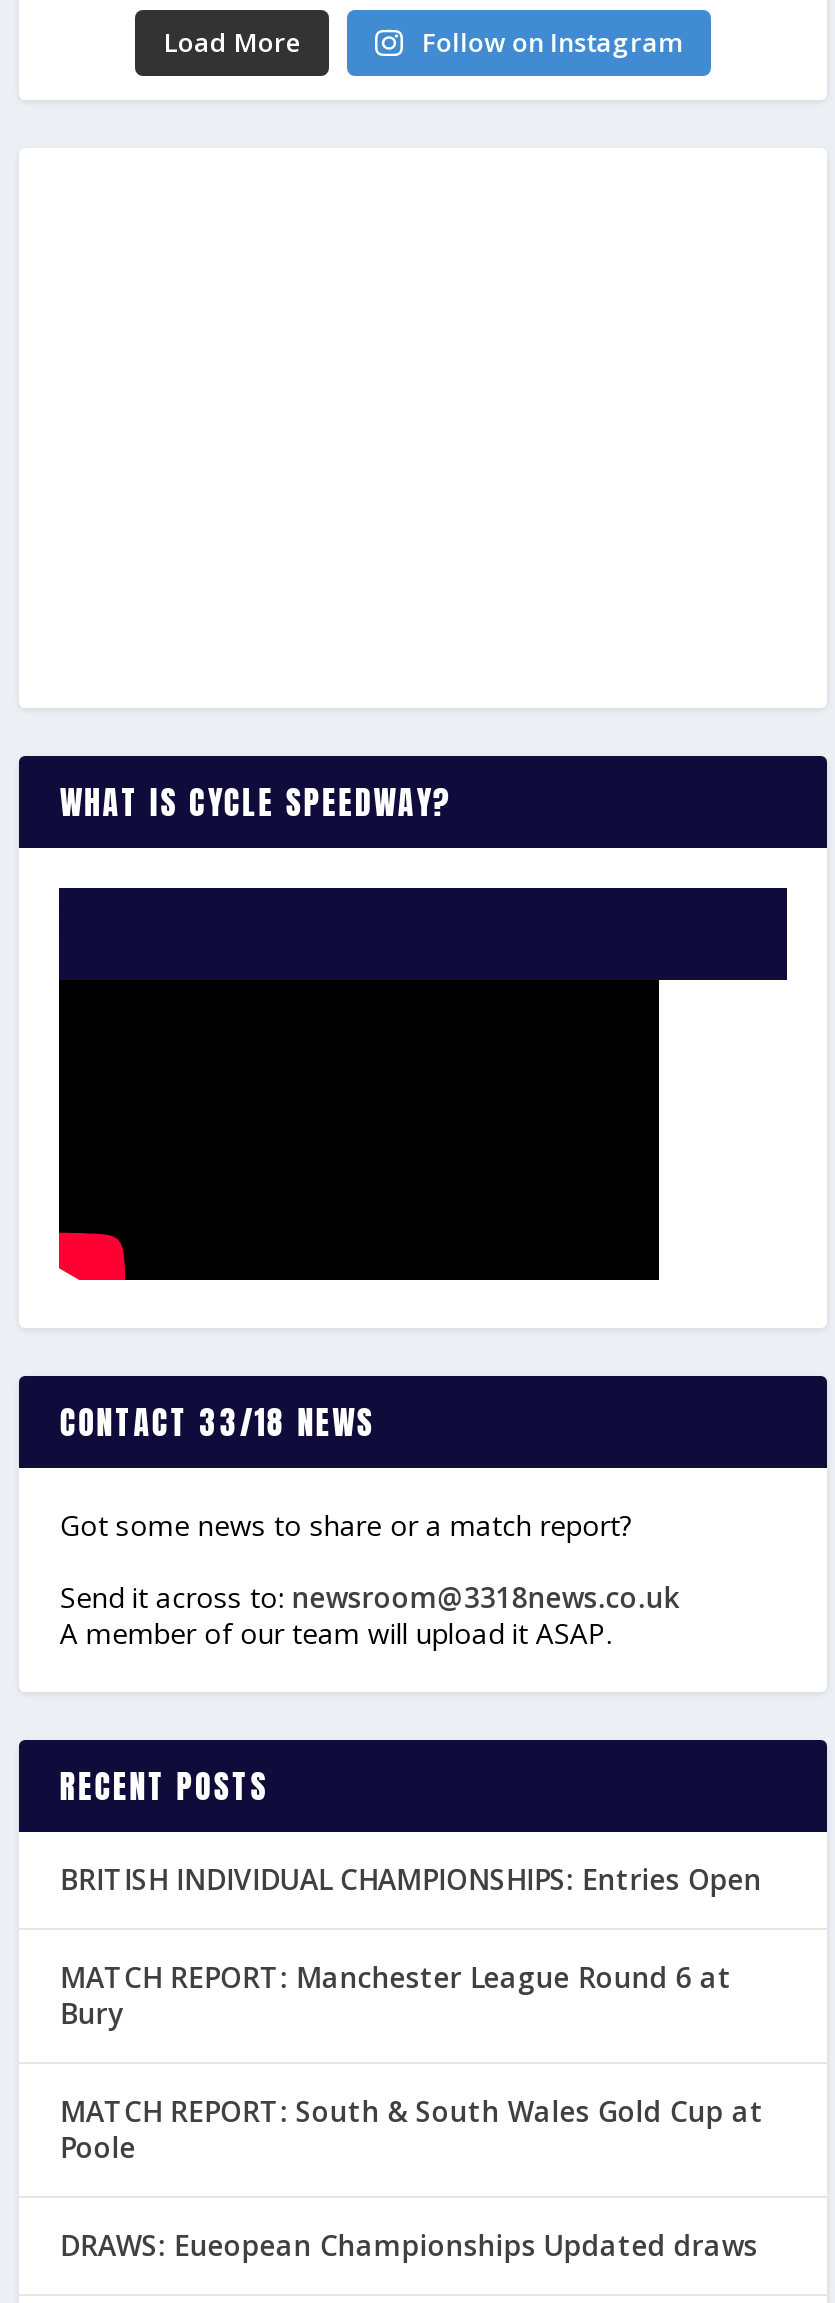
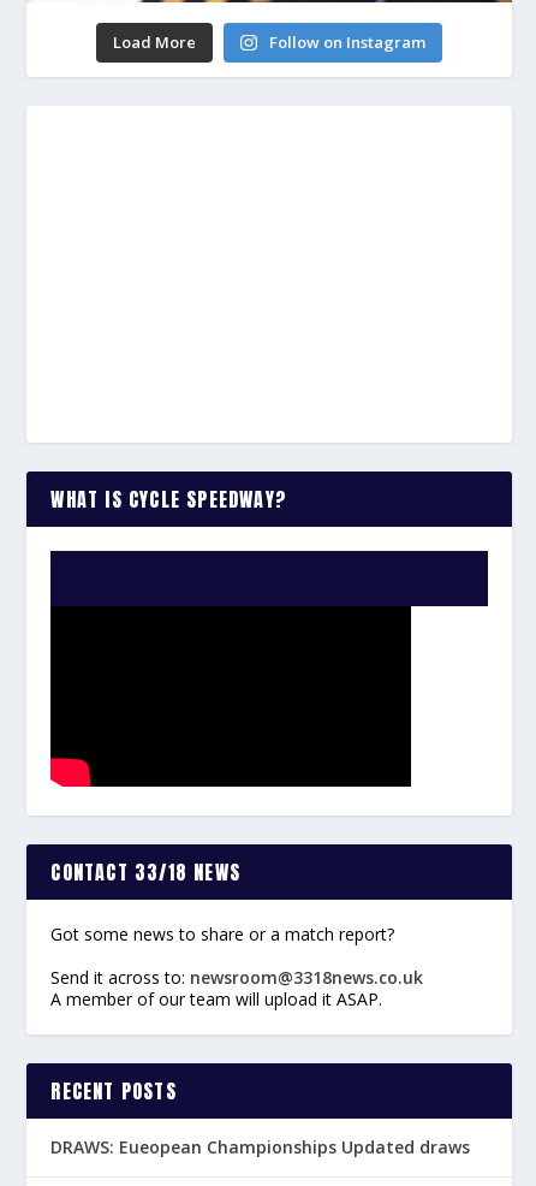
- BRITISH INDIVIDUAL CHAMPIONSHIPS: Entries Open
- MATCH REPORT: Manchester League Round 6 at
- Bury
- MATCH REPORT: South & South Wales Gold Cup at
- Poole
